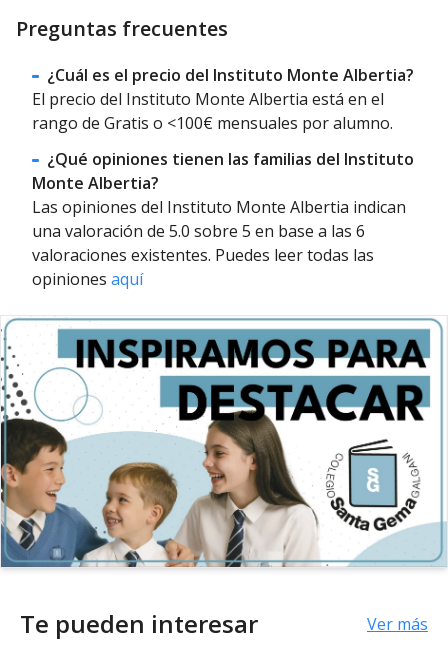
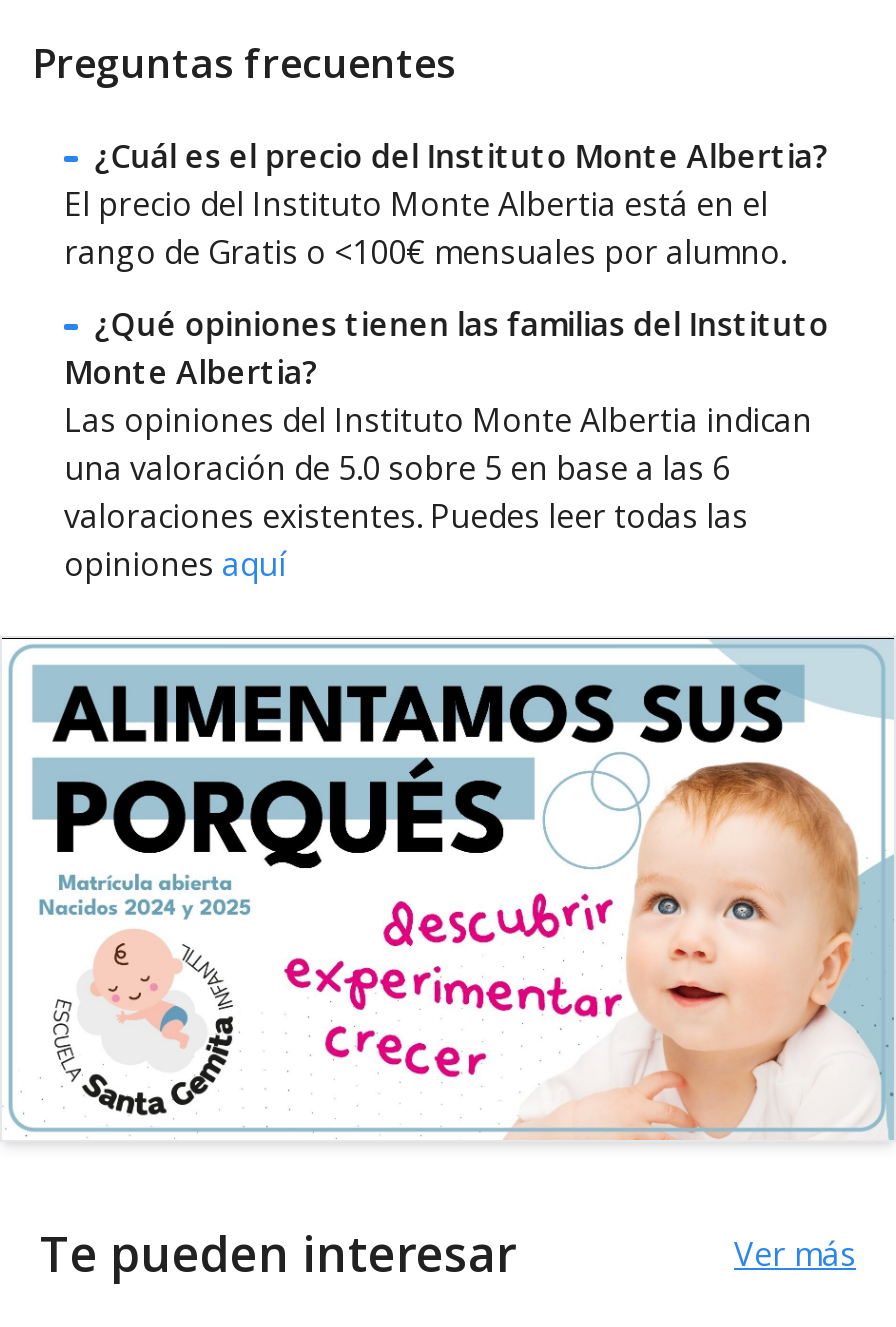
- [image]
+ [image]
